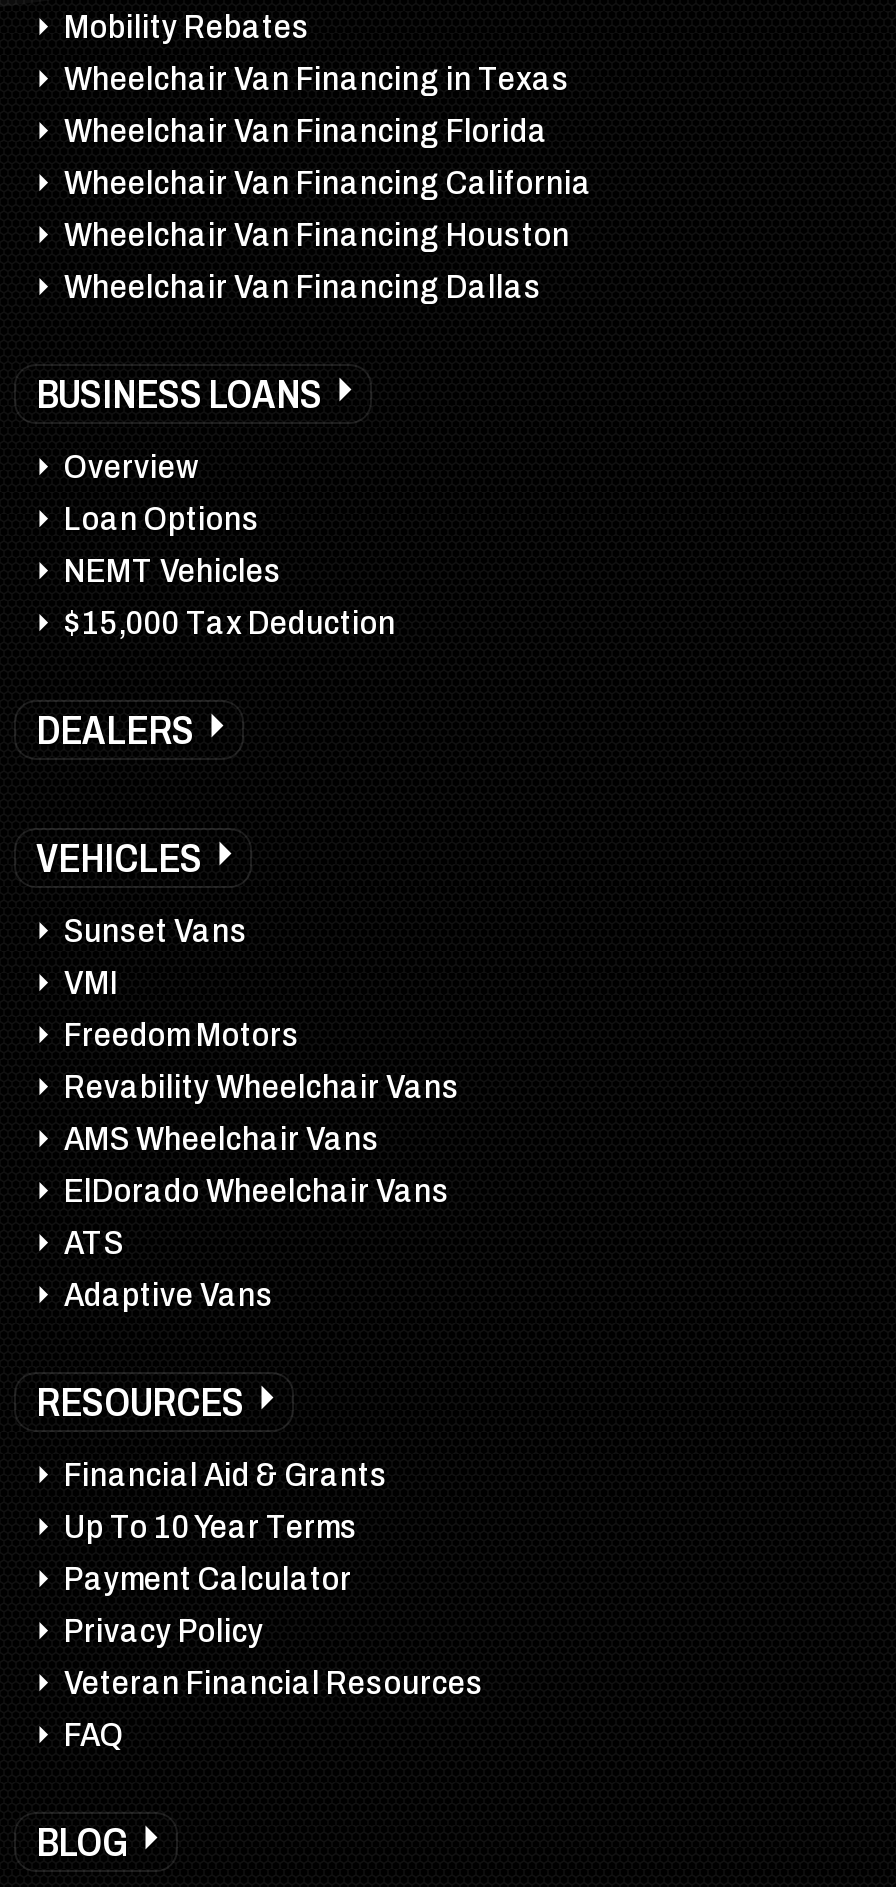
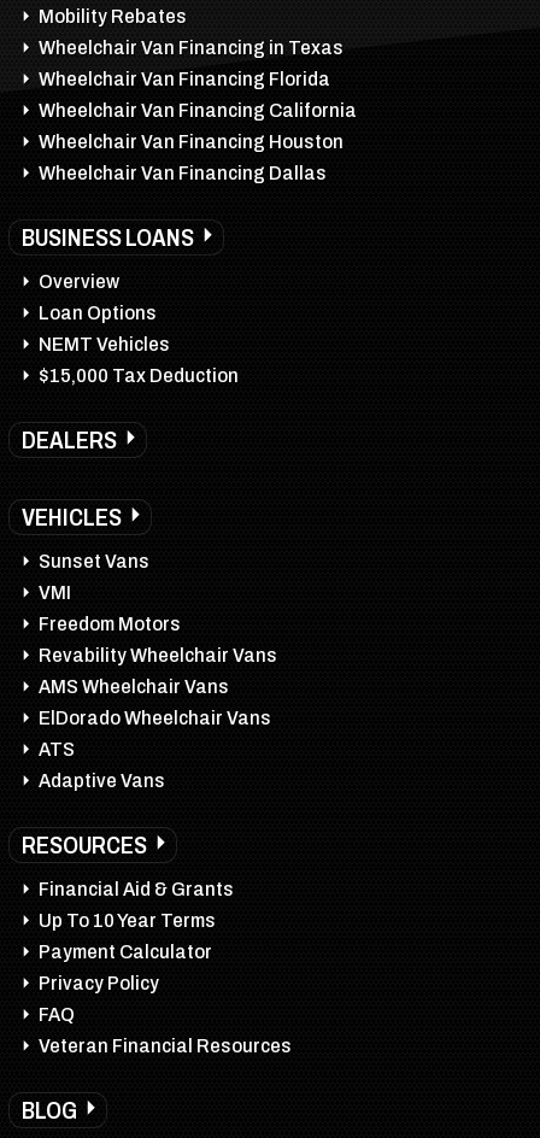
moved down: Veteran Financial Resources

moved up: FAQ
